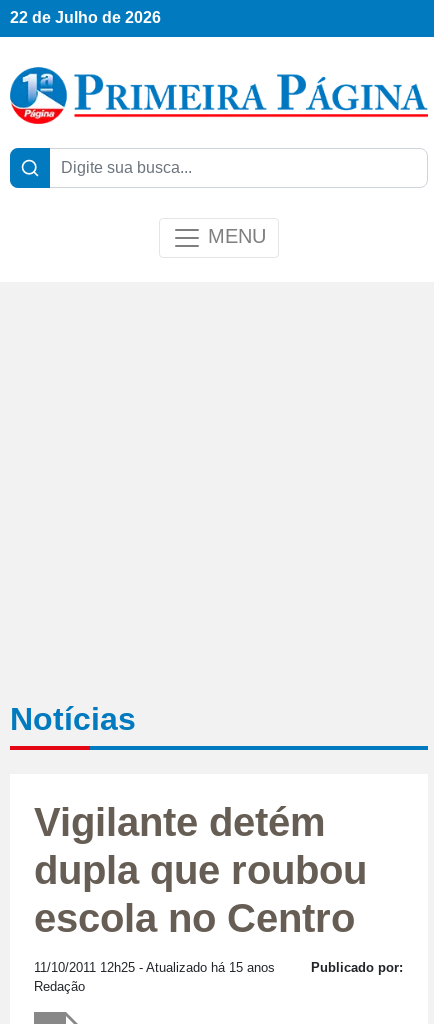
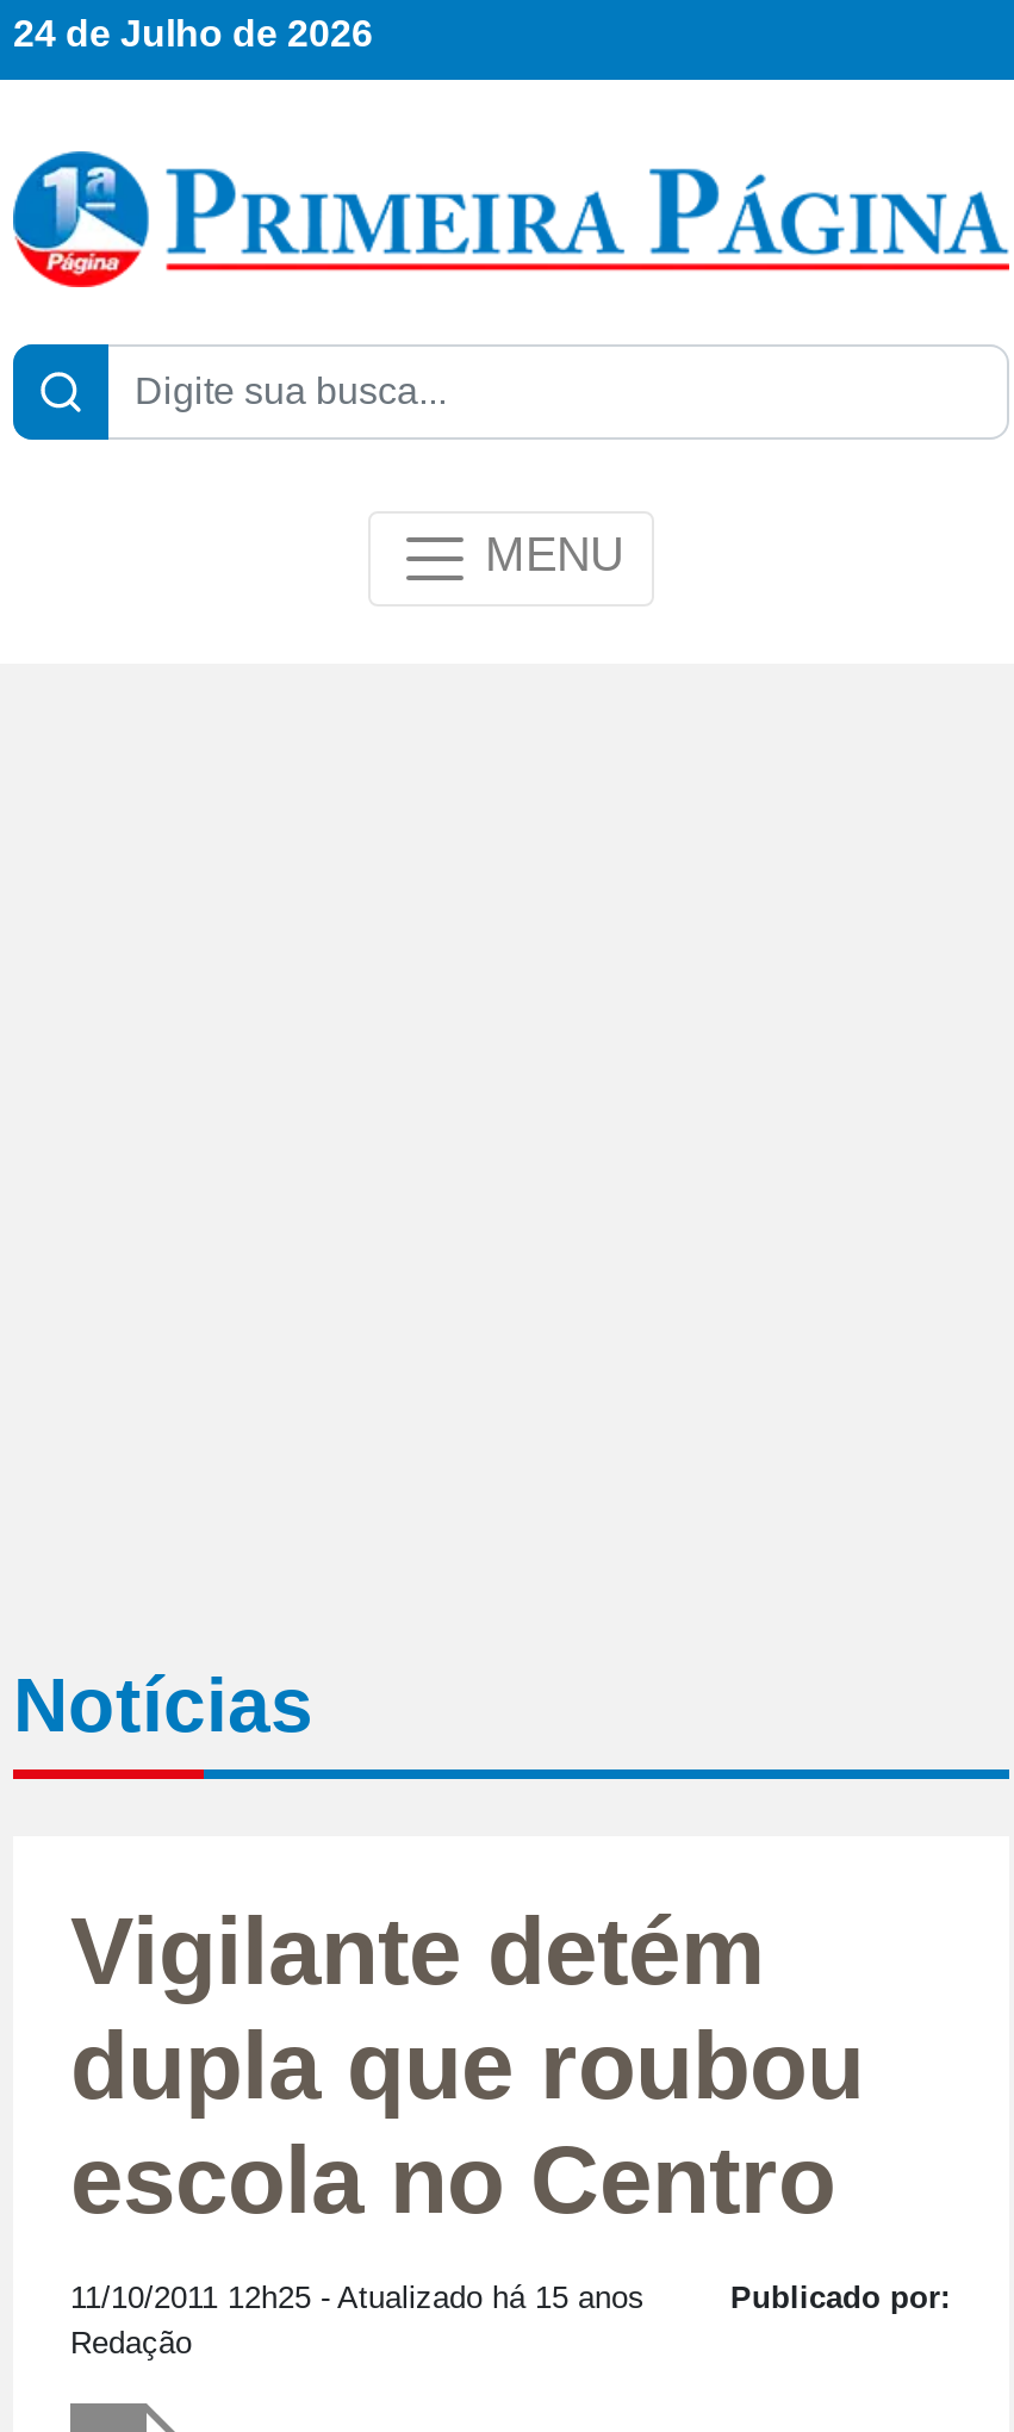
- 22 de Julho de 2026
+ 24 de Julho de 2026
